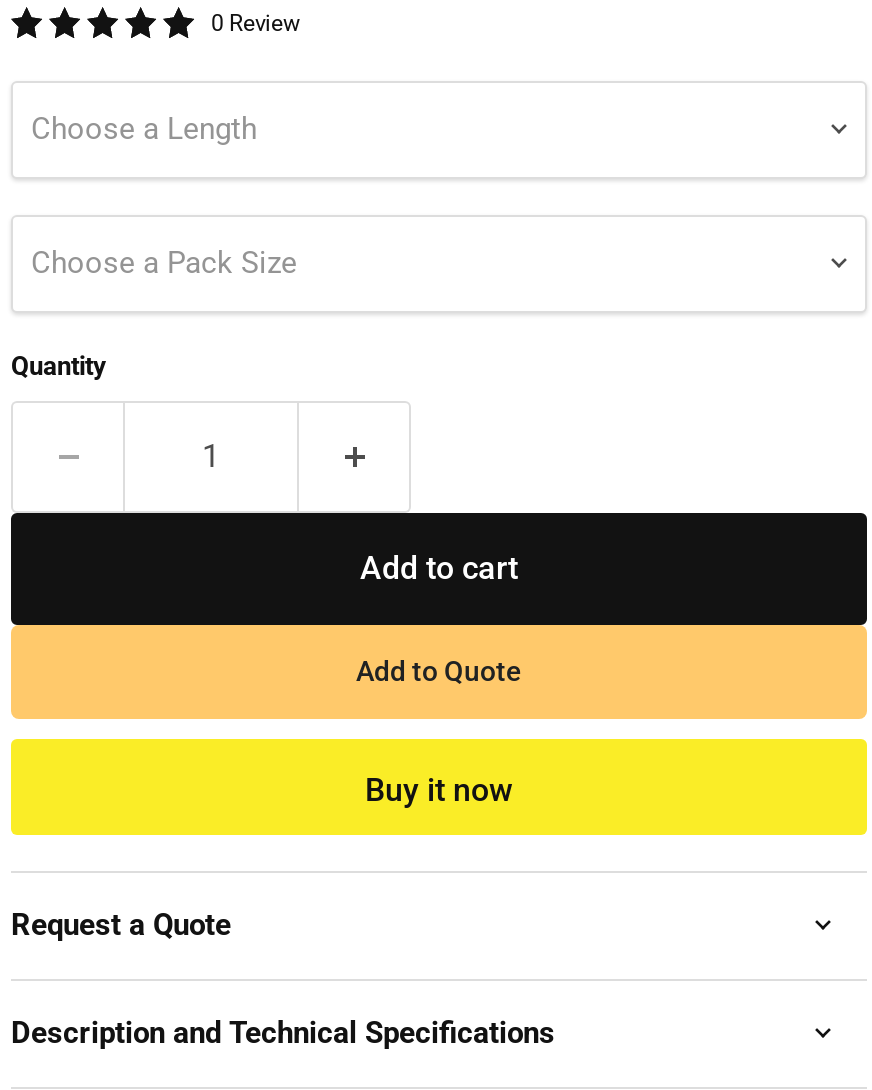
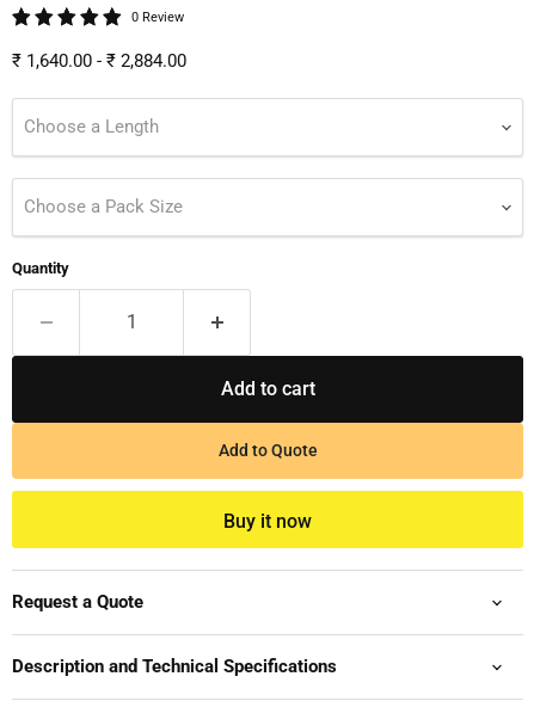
+ ₹ 1,640.00 - ₹ 2,884.00
